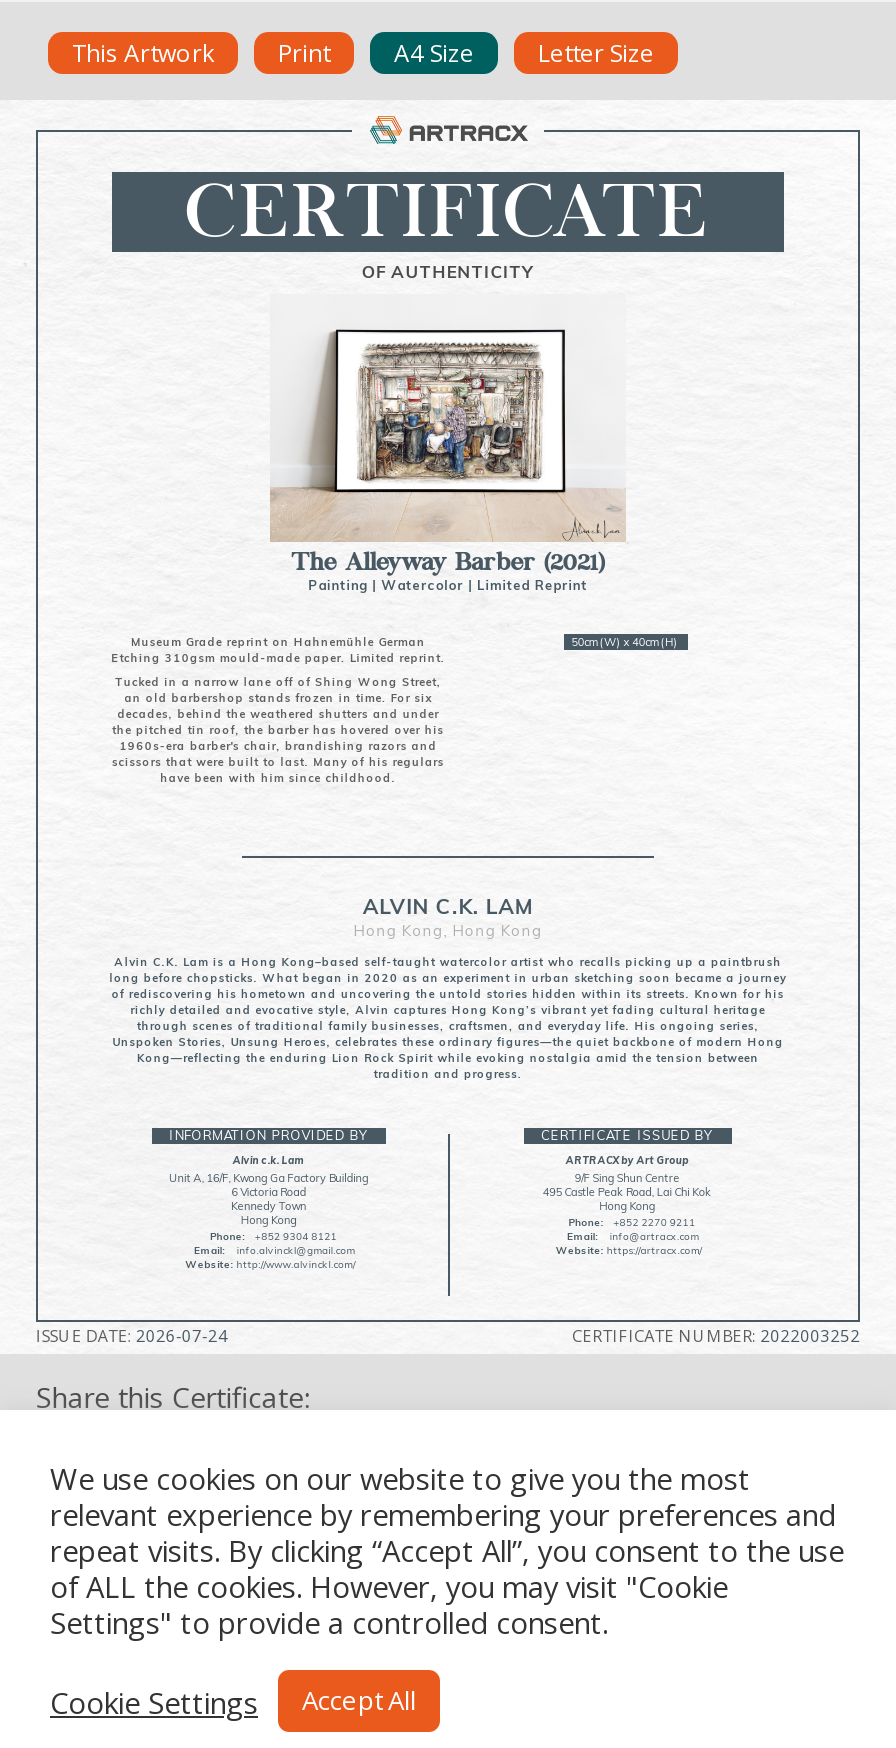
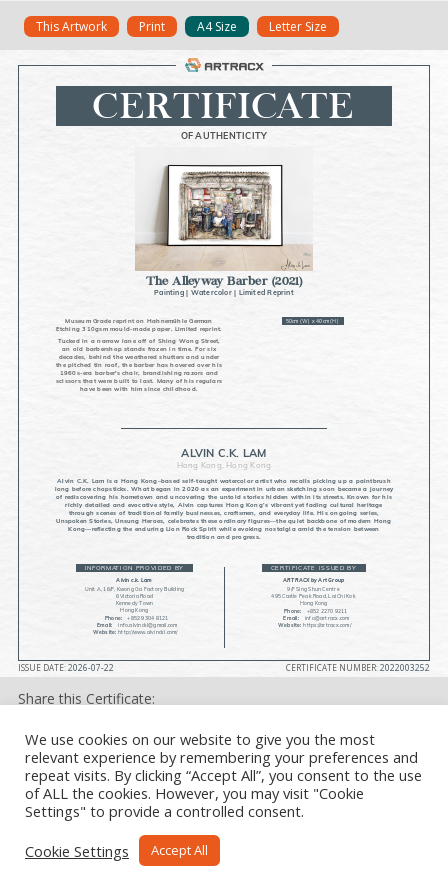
- ISSUE DATE: 2026-07-24
+ ISSUE DATE: 2026-07-22
